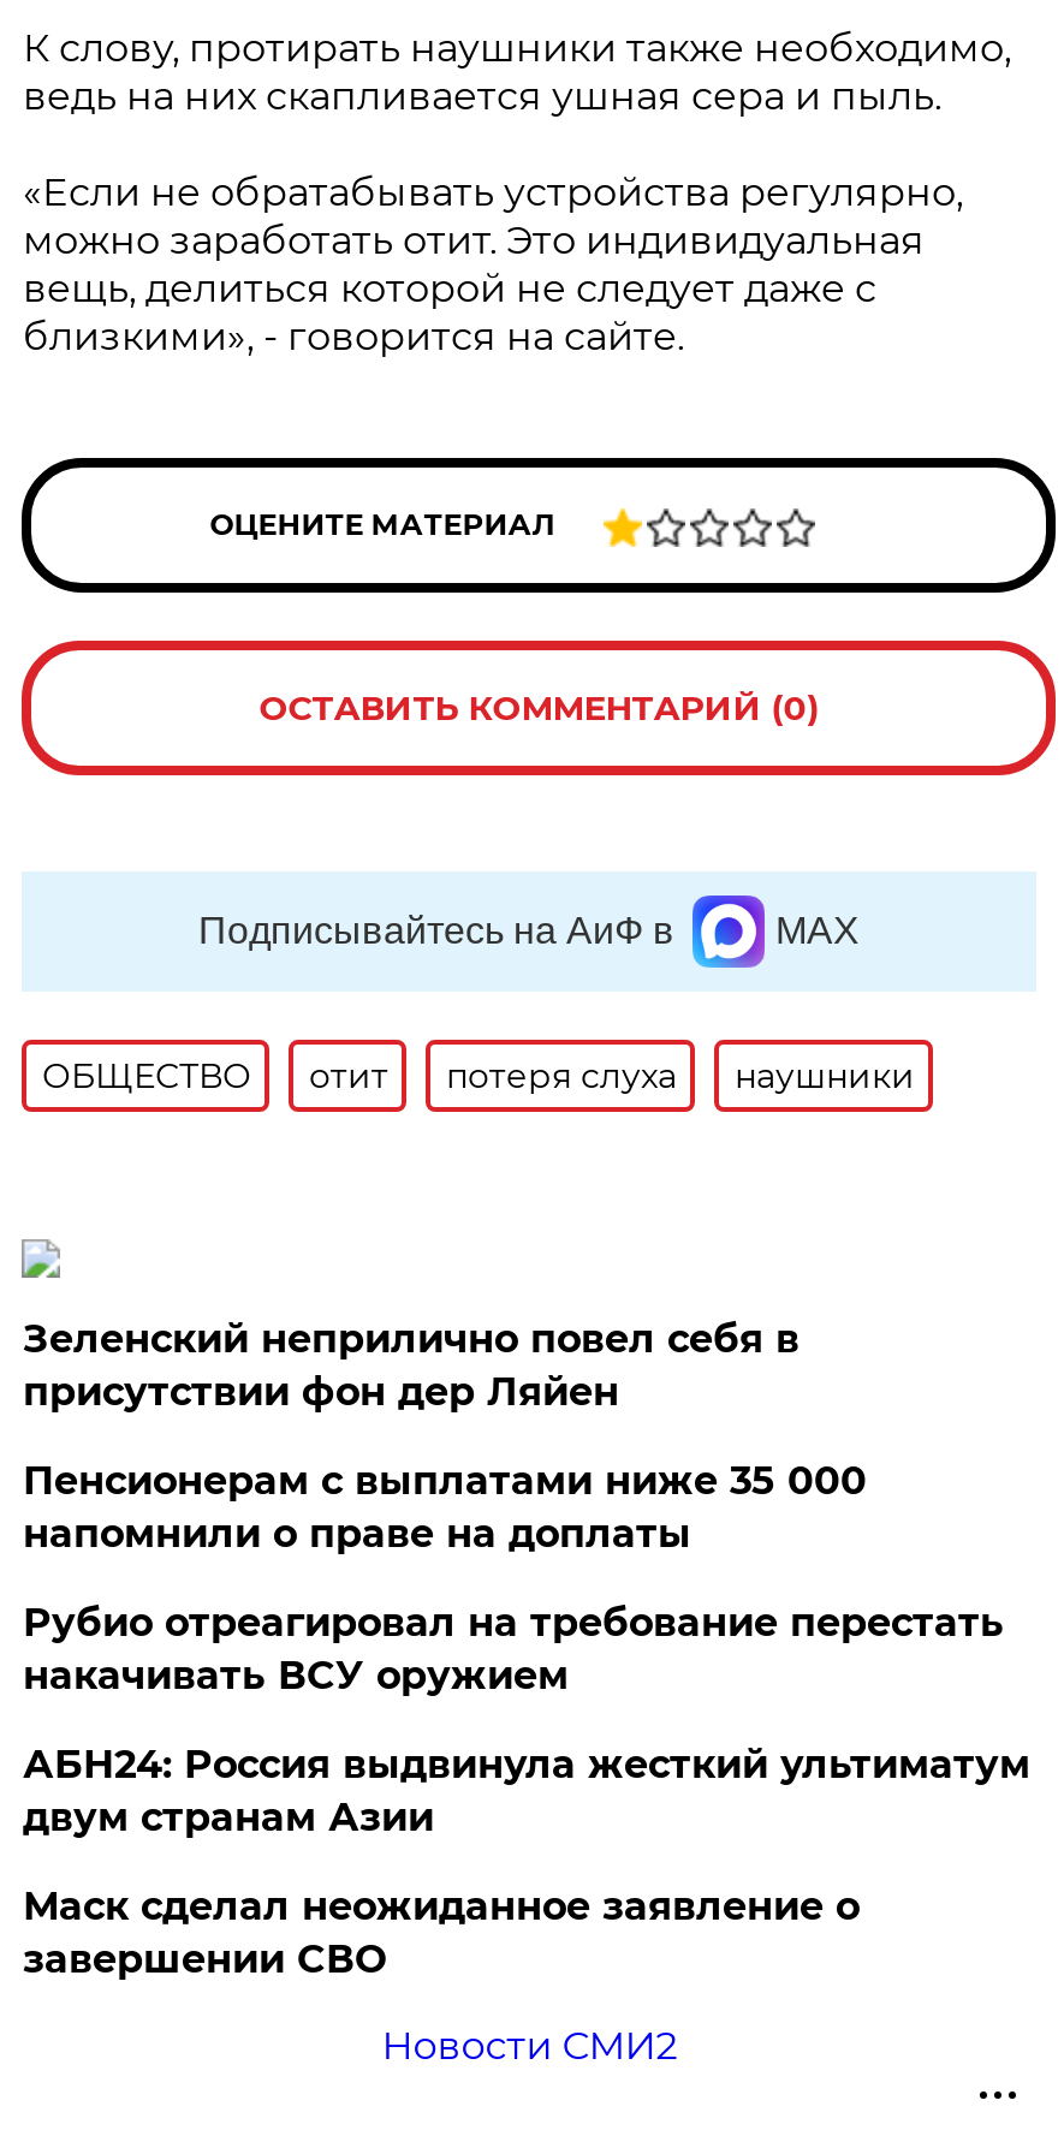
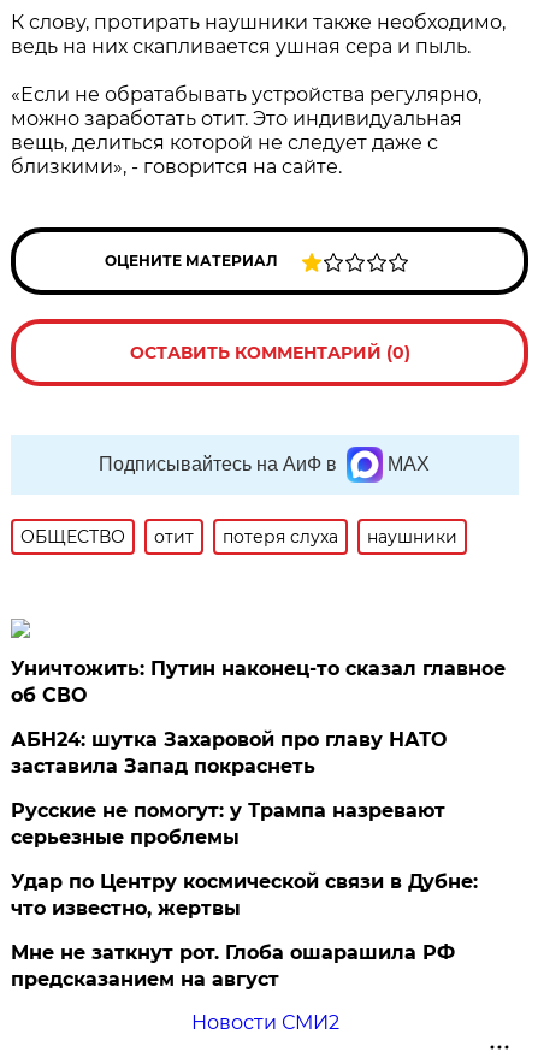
- Зеленский неприлично повел cебя в
- присутствии фон дер Ляйен
+ Уничтожить: Путин наконец-то сказал главное
+ об СВО

- Пенсионерам с выплатами ниже 35 000
- напомнили о праве на доплаты
+ АБН24: шутка Захаровой про главу НАТО
+ заставила Запад покраснеть

- Рубио отреагировал на требование перестать
- накачивать ВСУ оружием
+ Русские не помогут: у Трампа назревают
+ серьезные проблемы

- АБН24: Россия выдвинула жесткий ультиматум
- двум странам Азии
+ Удар по Центру космической связи в Дубне:
+ что известно, жертвы

- Маск сделал неожиданное заявление о
- завершении СВО
+ Мне не заткнут рот. Глоба ошарашила РФ
+ предсказанием на август
